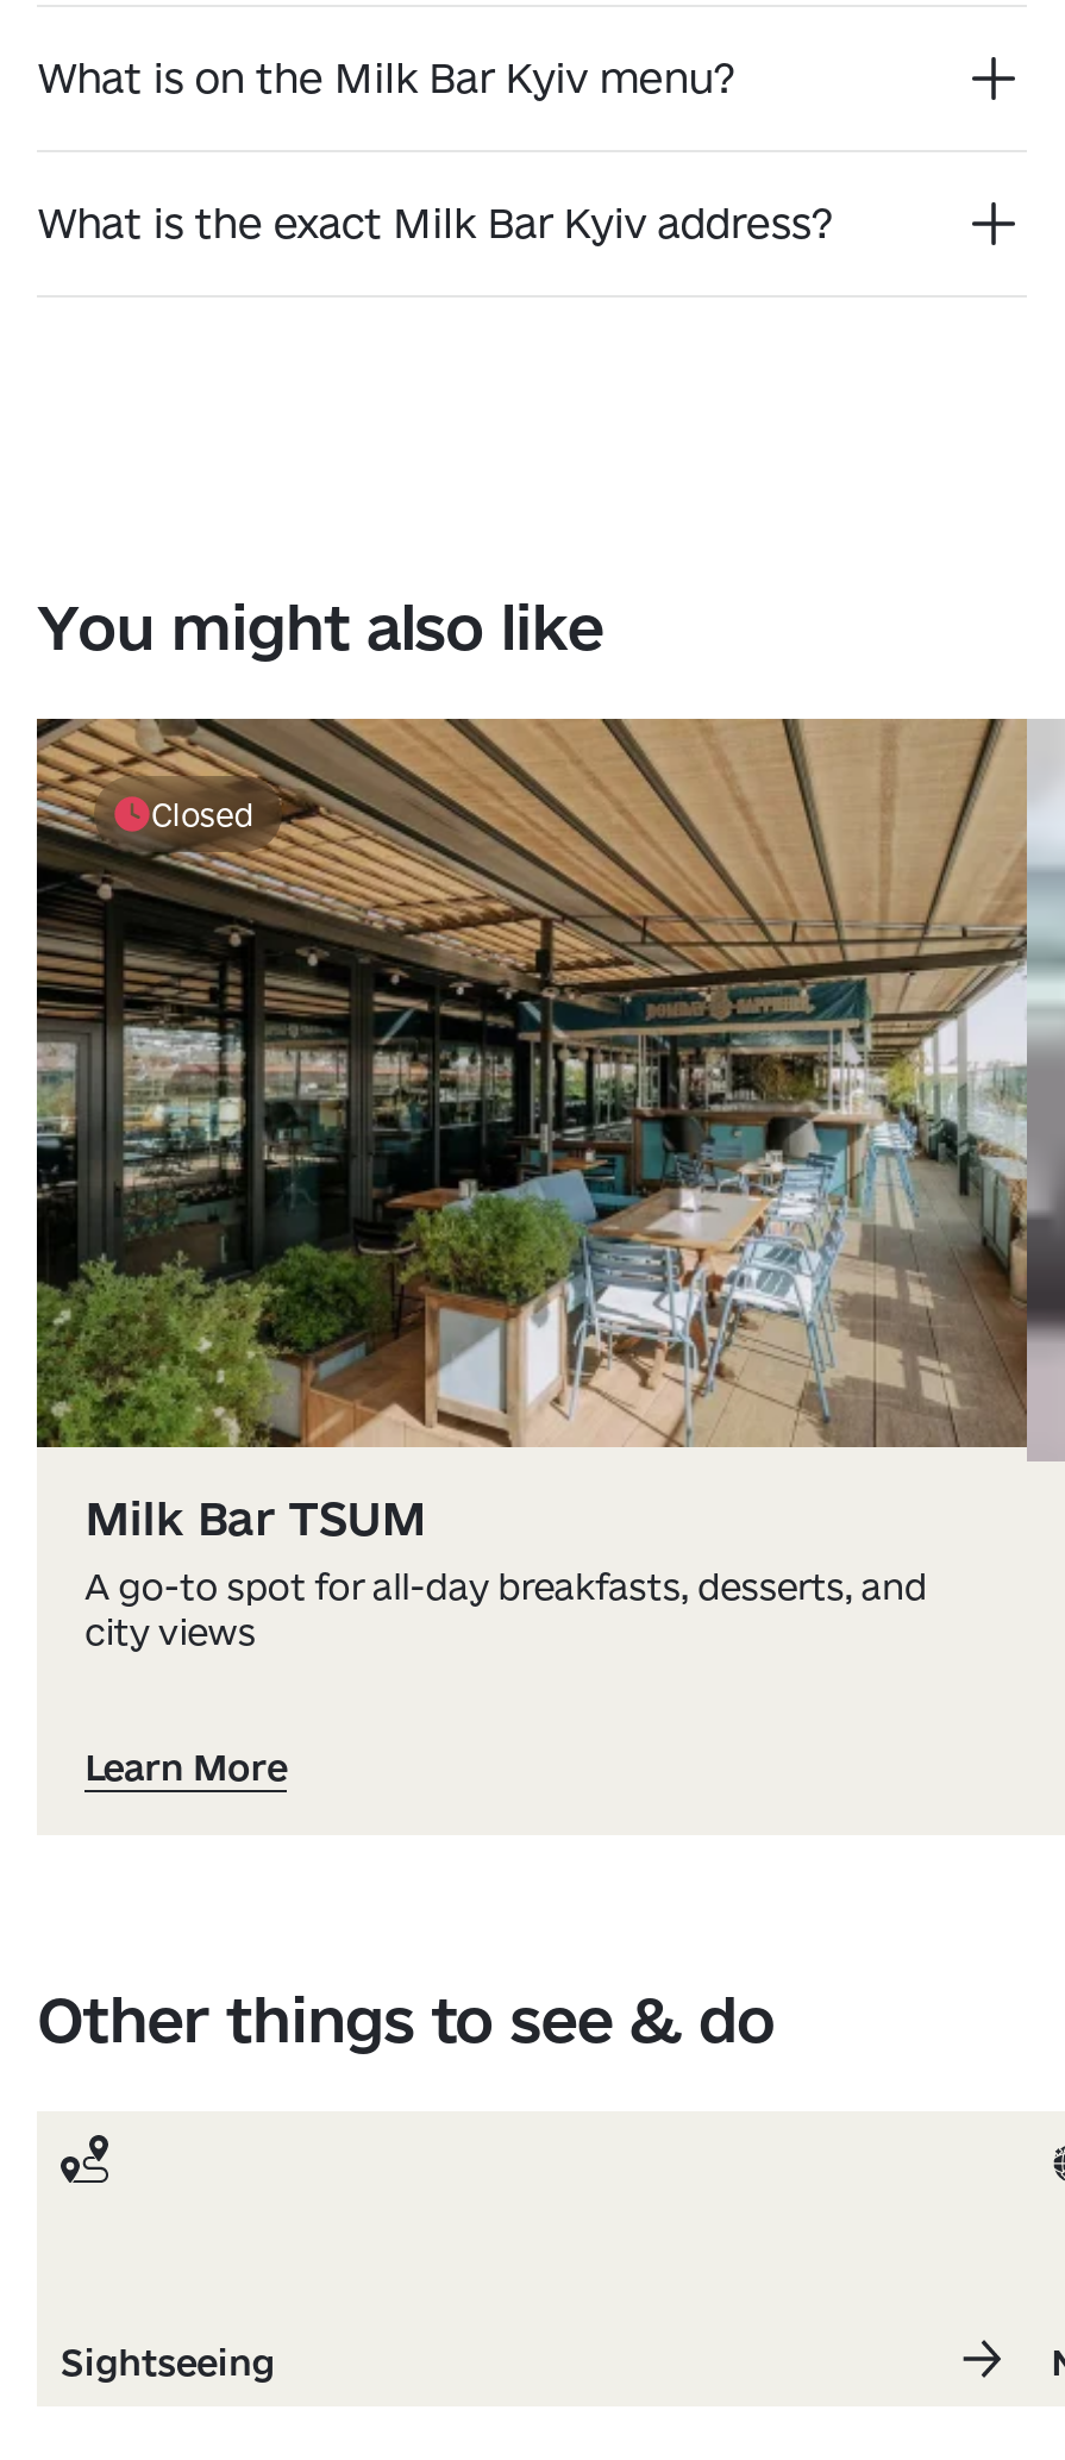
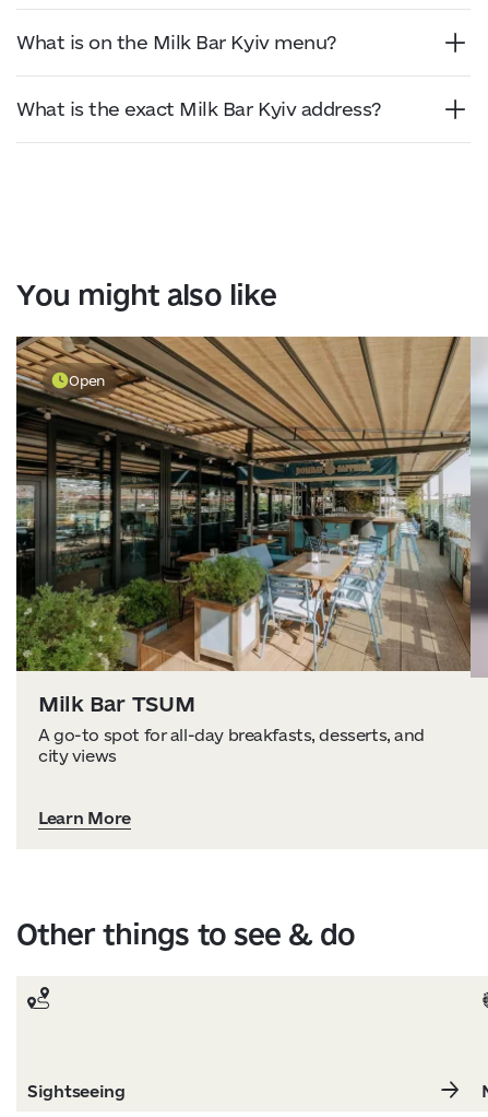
- Closed
+ Open
